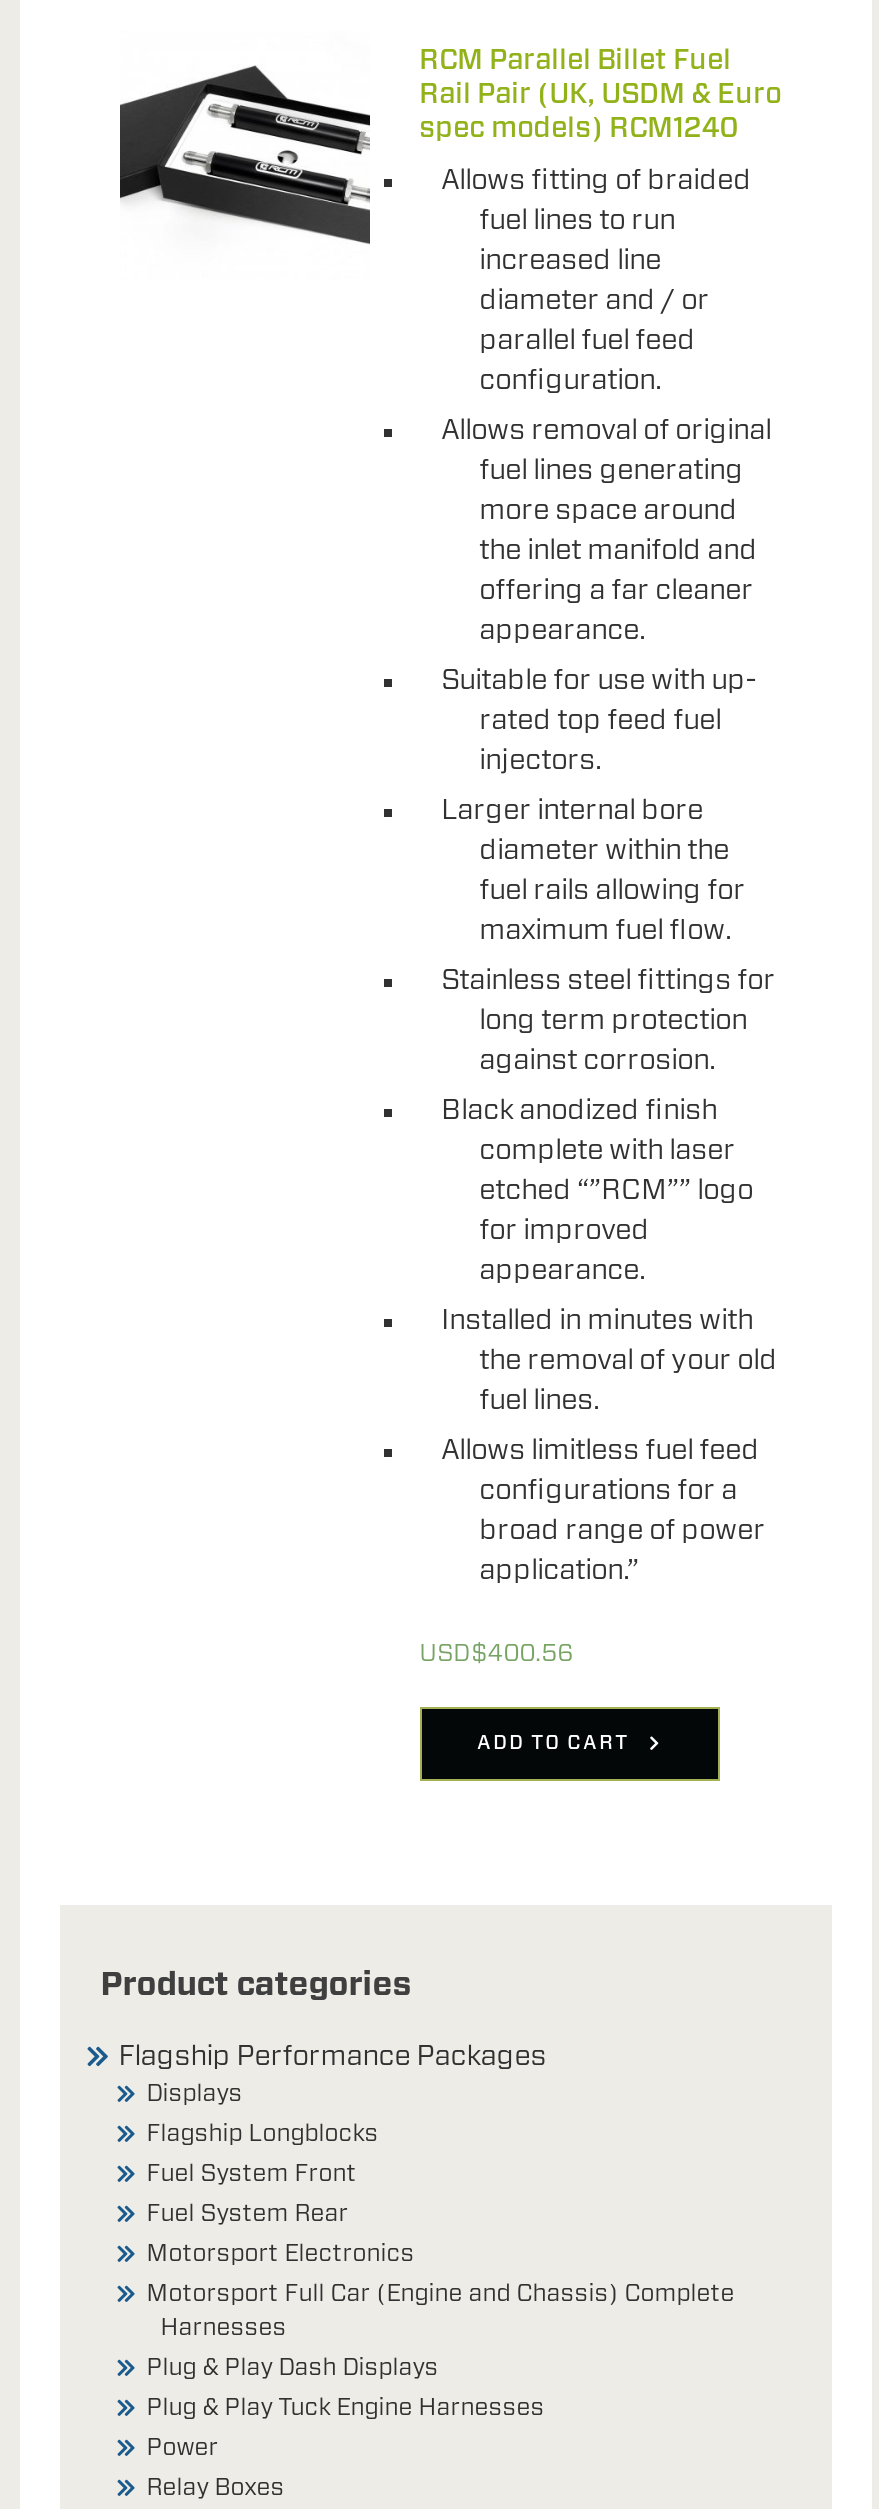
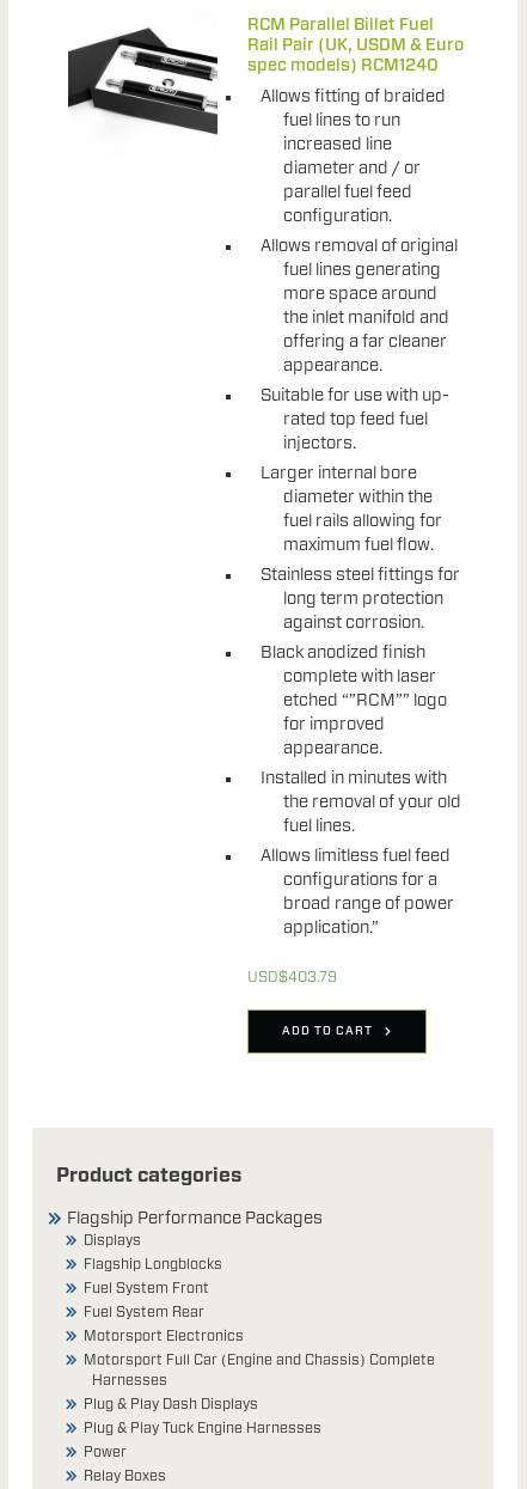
- USD$400.56
+ USD$403.79
